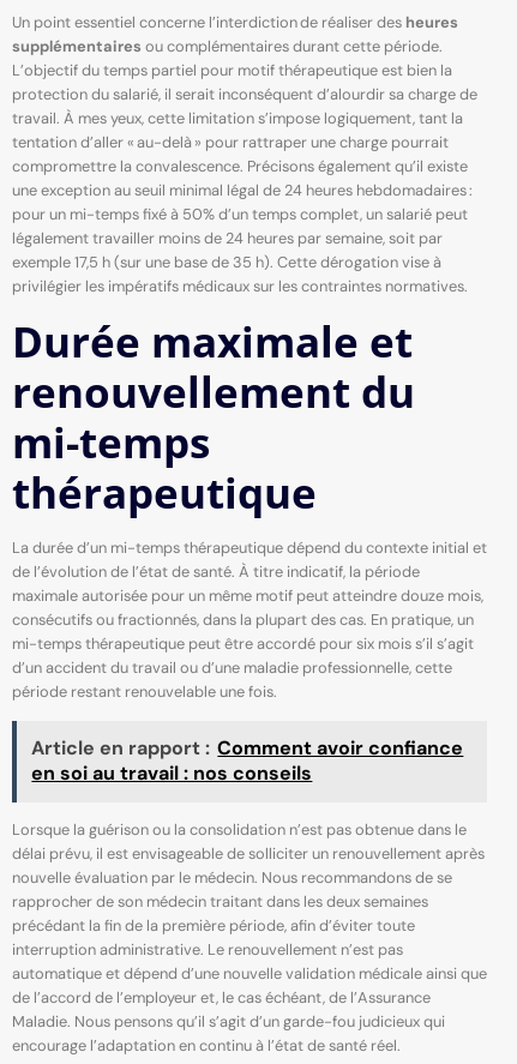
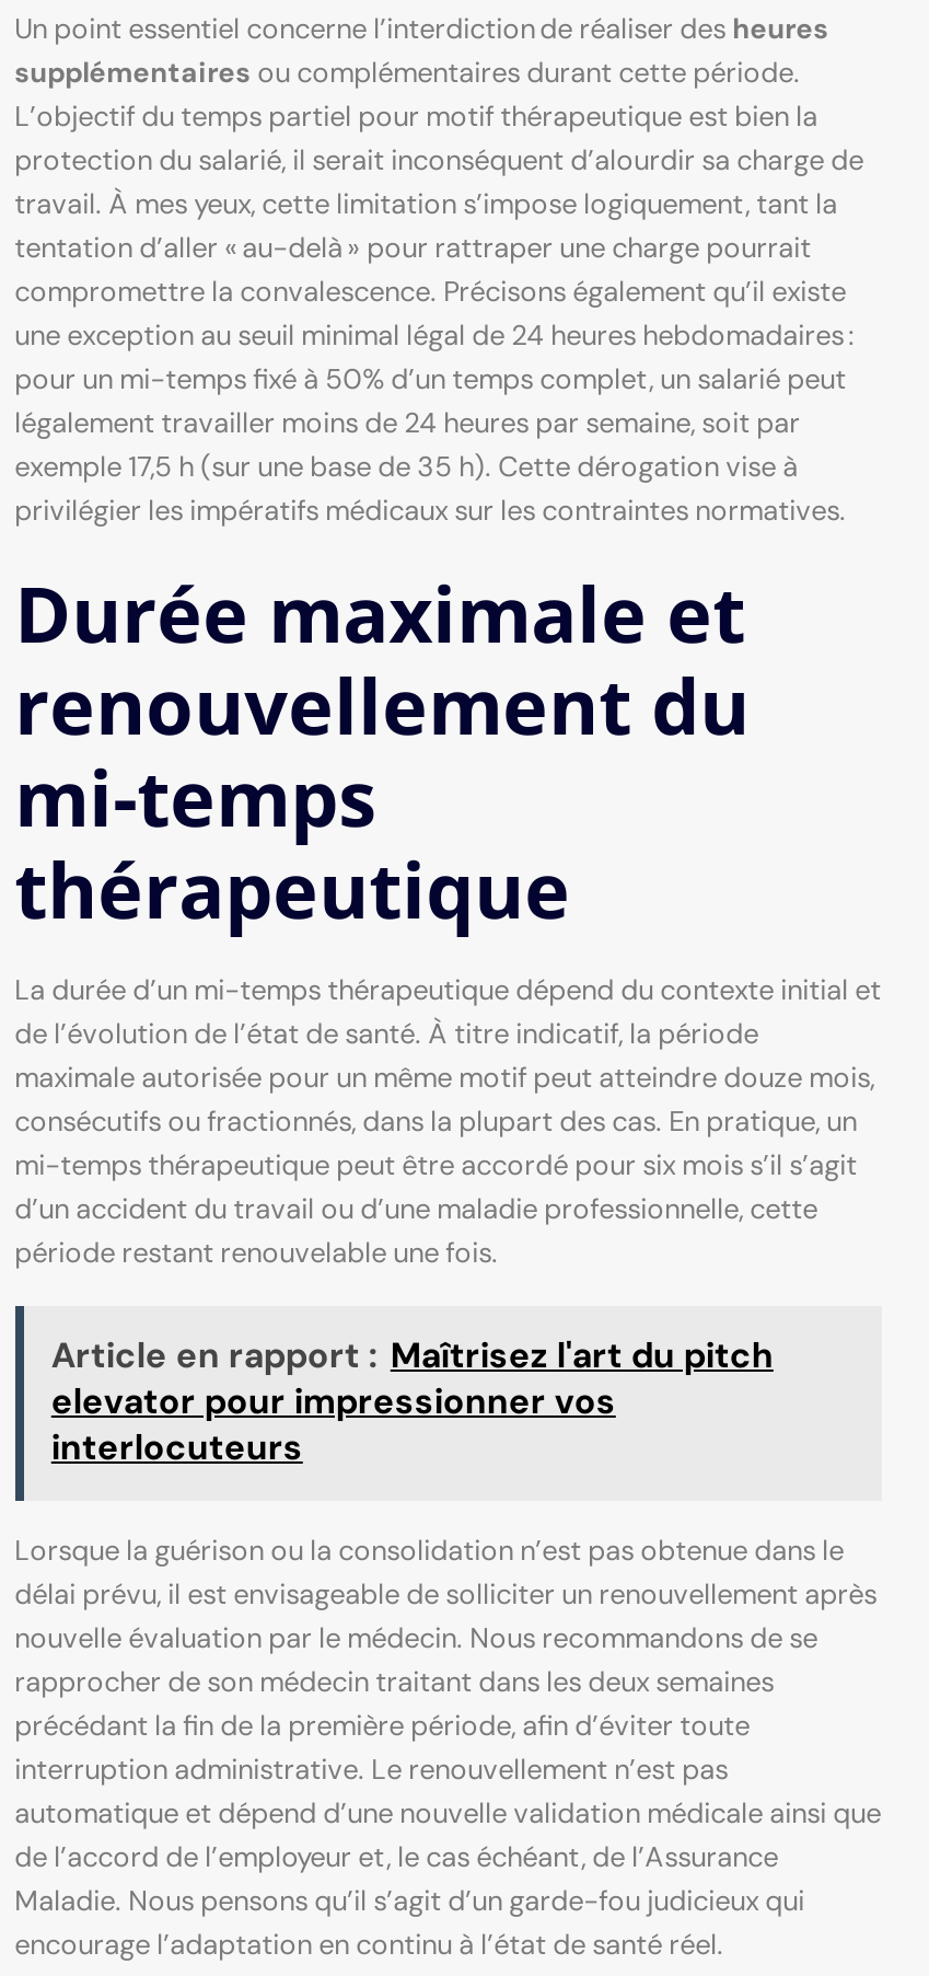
- Article en rapport : Comment avoir confiance
- en soi au travail : nos conseils
+ Article en rapport : Maîtrisez l'art du pitch
+ elevator pour impressionner vos
+ interlocuteurs
